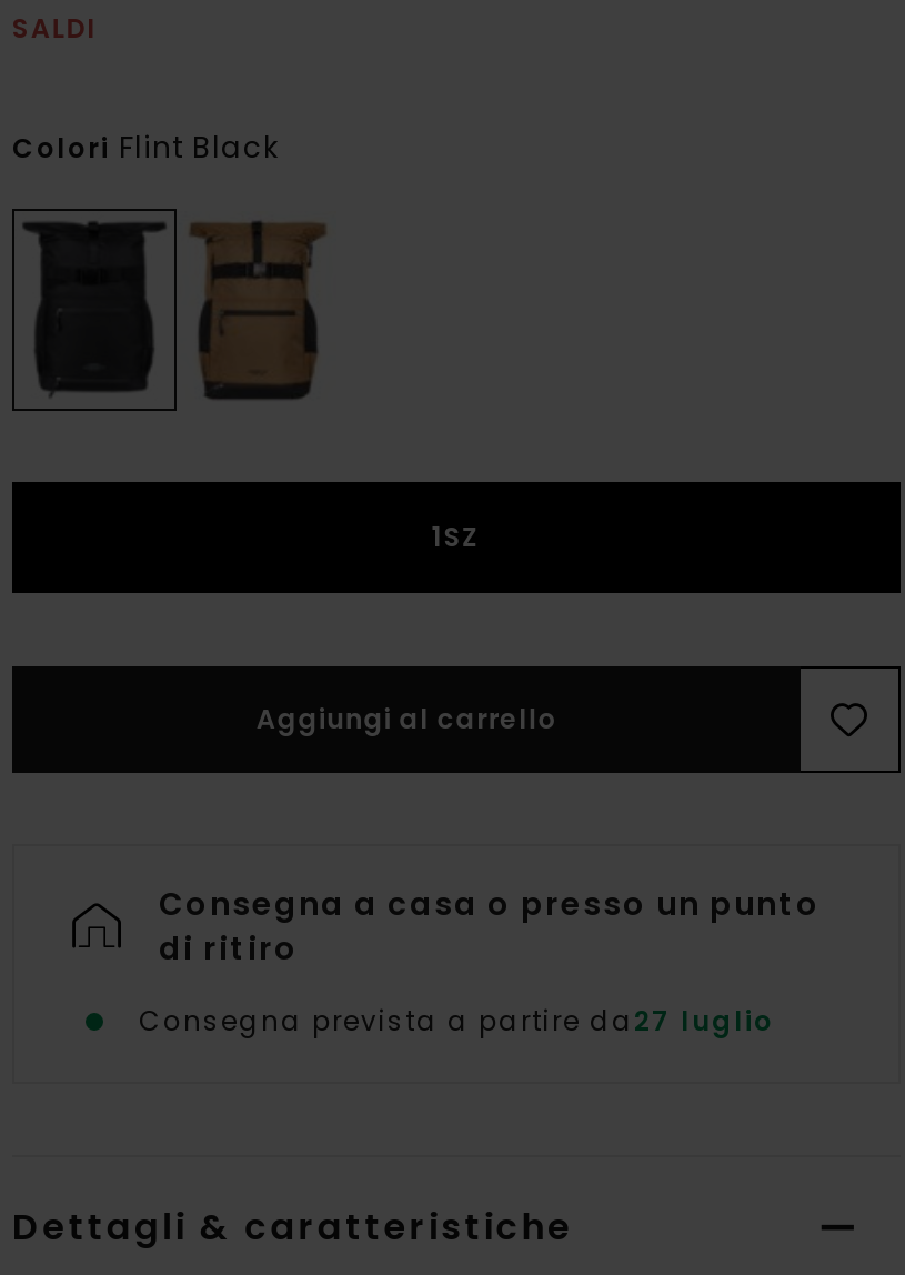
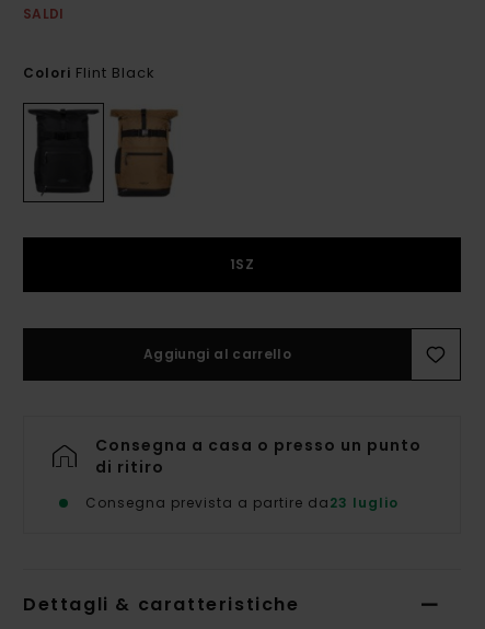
- Consegna prevista a partire da 27 luglio
+ Consegna prevista a partire da 23 luglio
